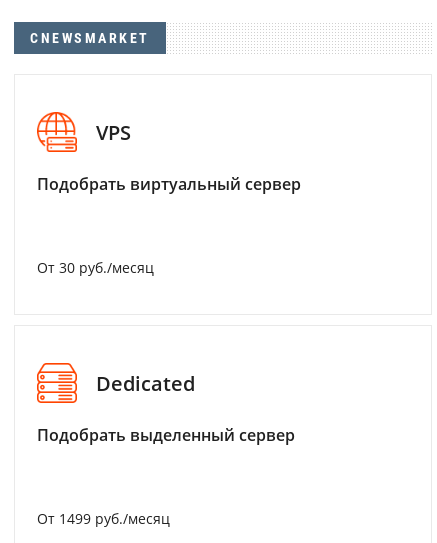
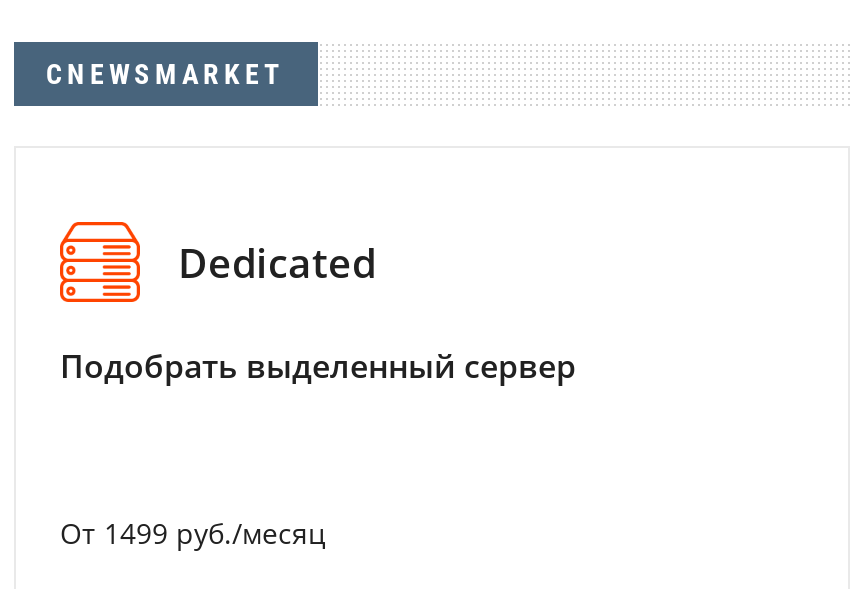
- [image]
- VPS
- Подобрать виртуальный сервер

- От 30 руб./месяц
